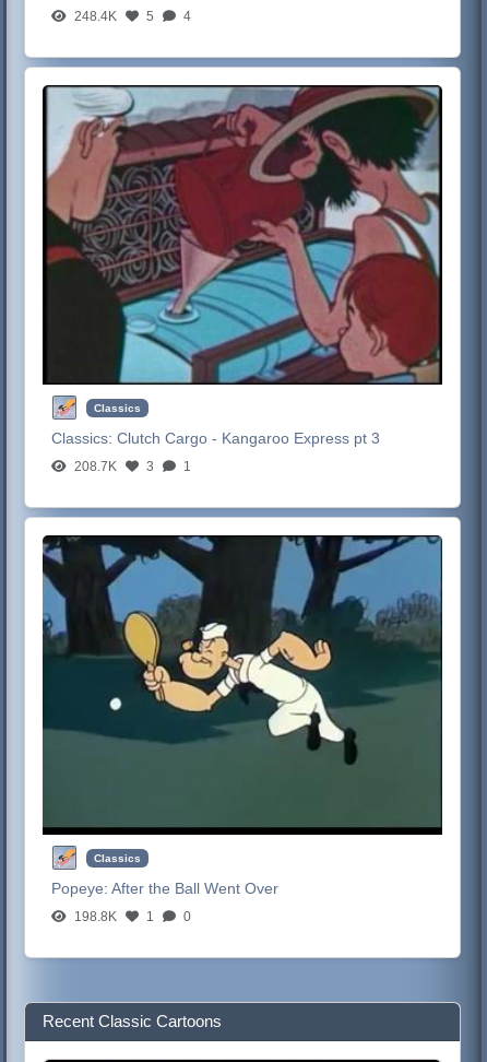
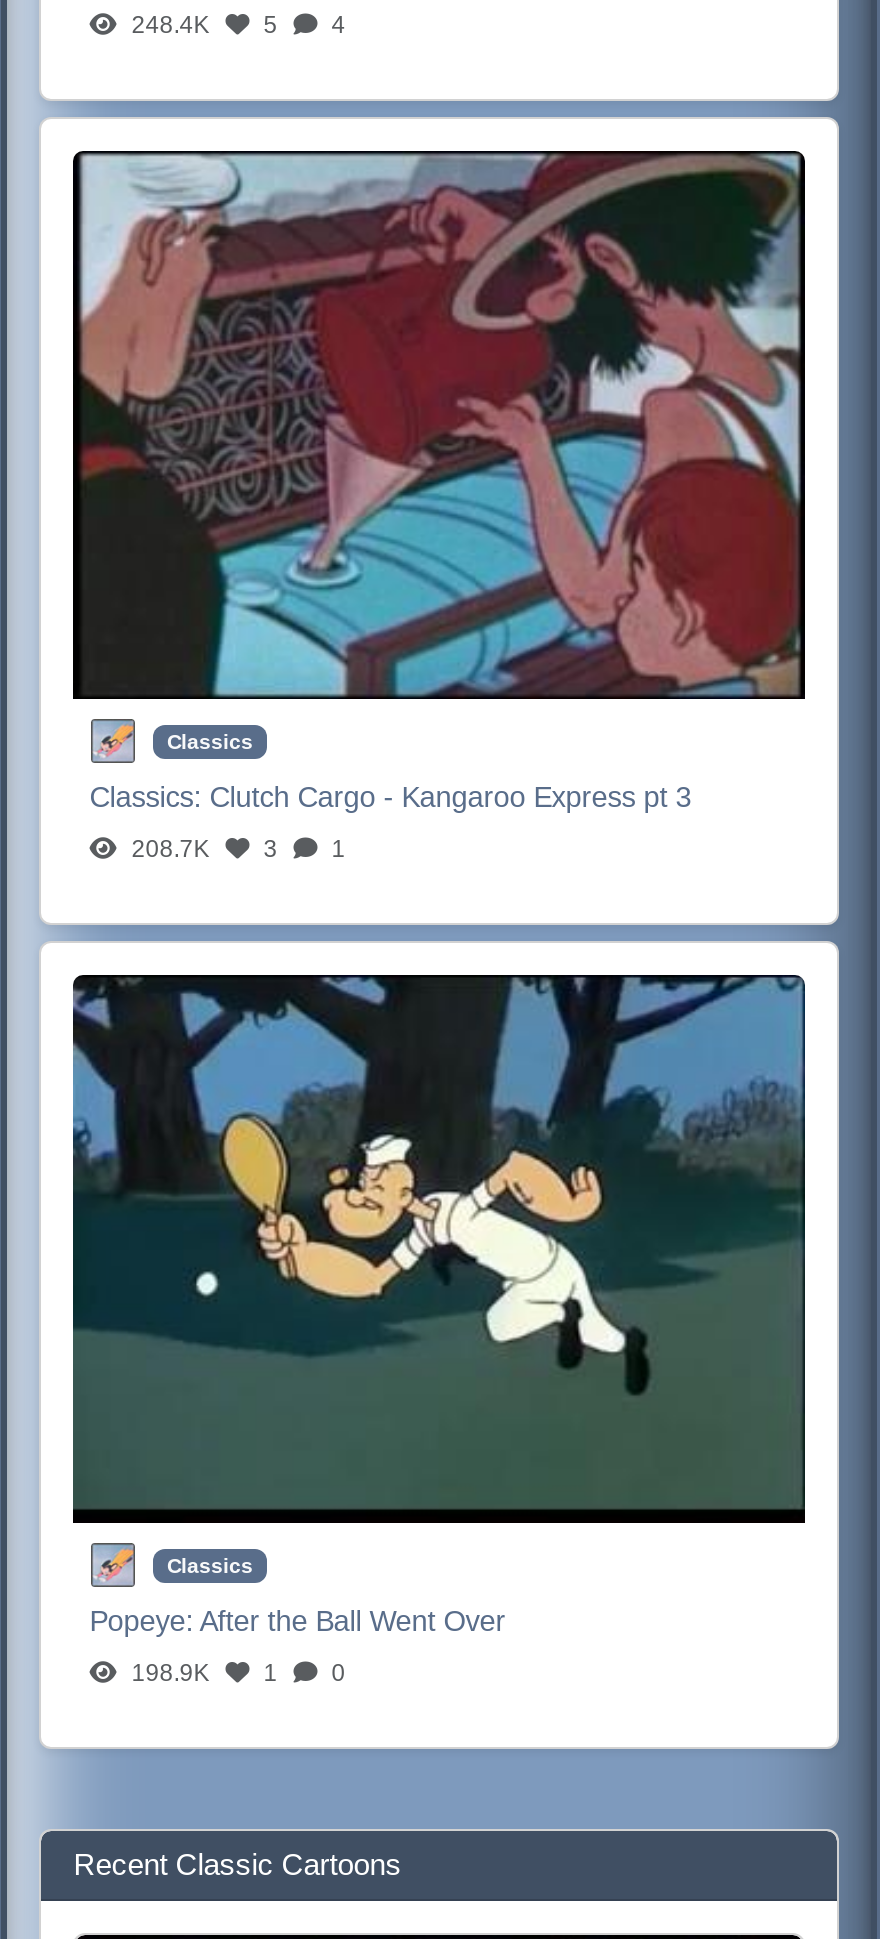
- 198.8K 1 0
+ 198.9K 1 0
